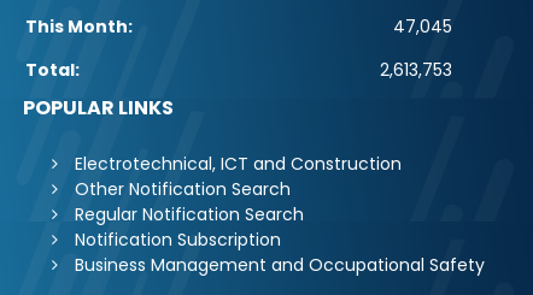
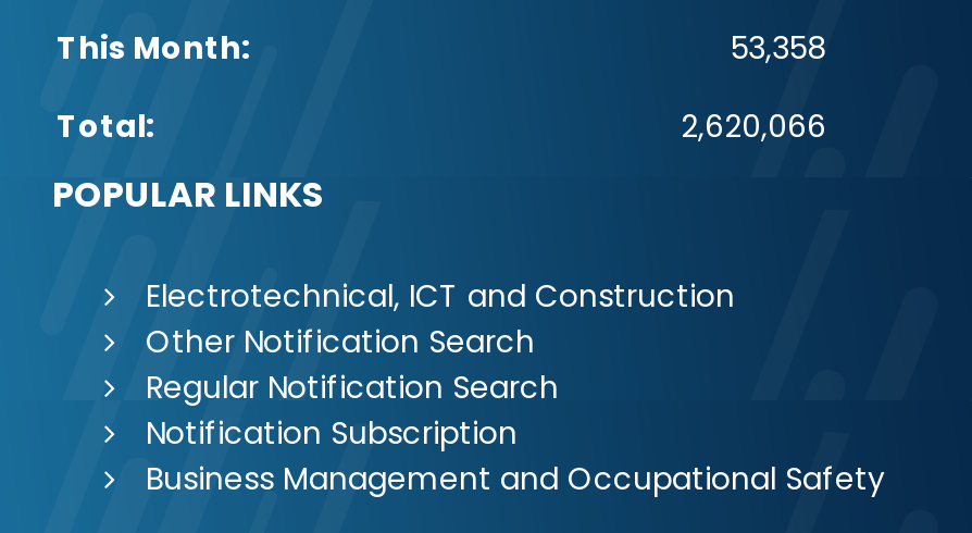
- 47,045
+ 53,358

- 2,613,753
+ 2,620,066
